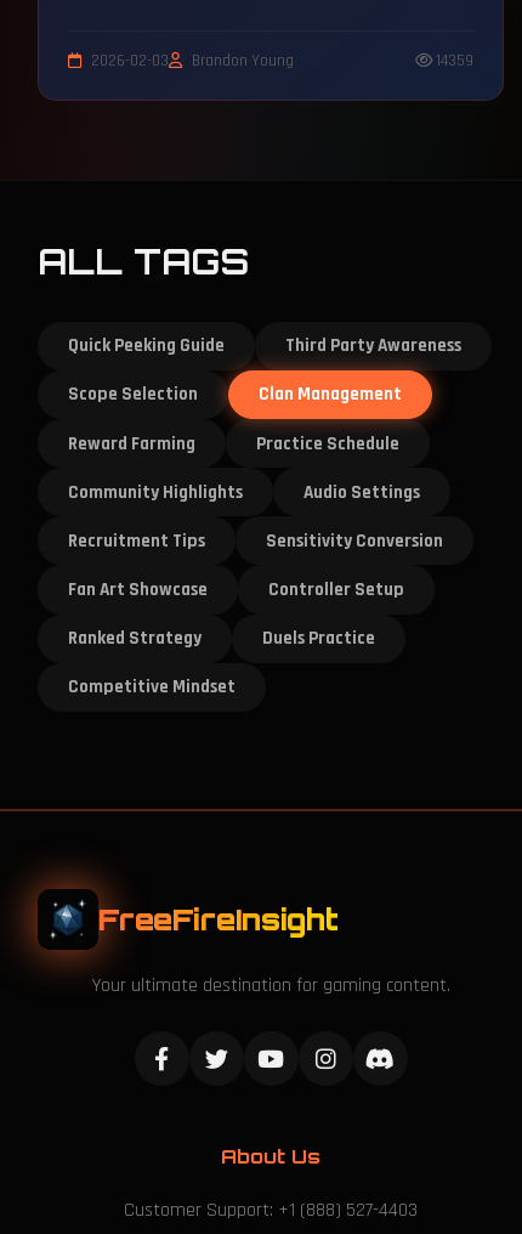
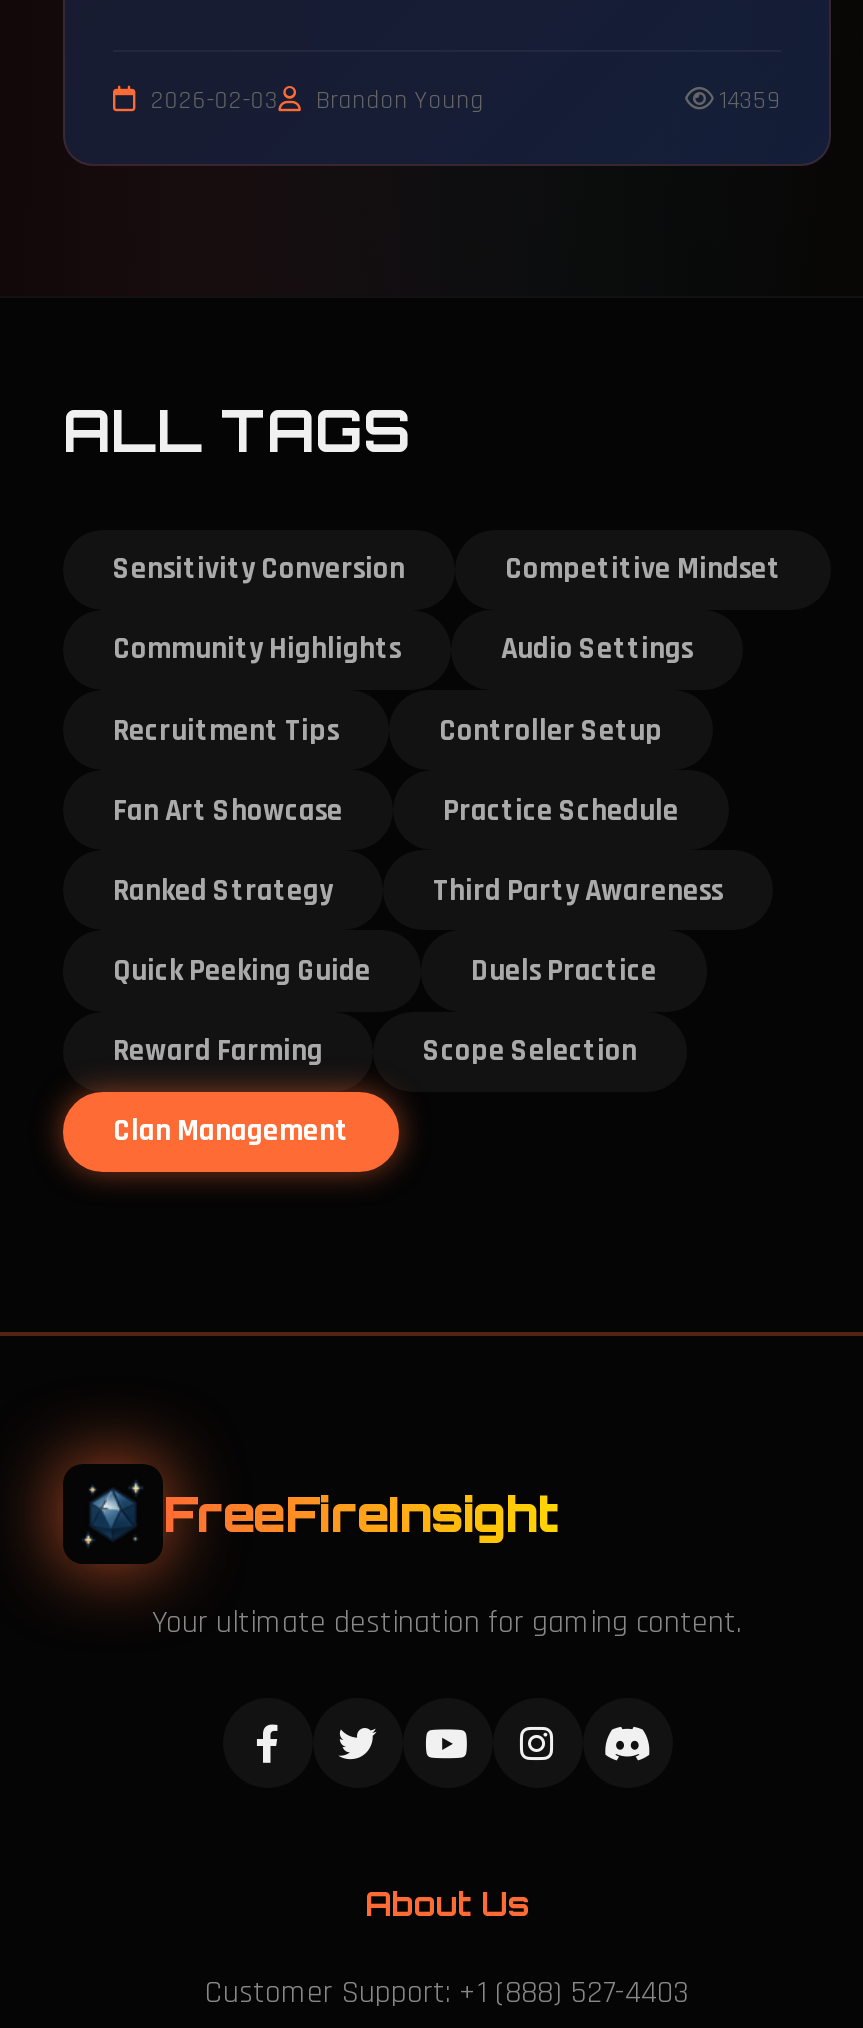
moved down: Quick Peeking Guide | Third Party Awareness

moved down: Scope Selection | Clan Management | Reward Farming

moved down: Practice Schedule

moved up: Community Highlights | Audio Settings | Recruitment Tips | Fan Art Showcase | Ranked Strategy

moved up: Sensitivity Conversion

moved up: Controller Setup

moved down: Duels Practice

moved up: Competitive Mindset
